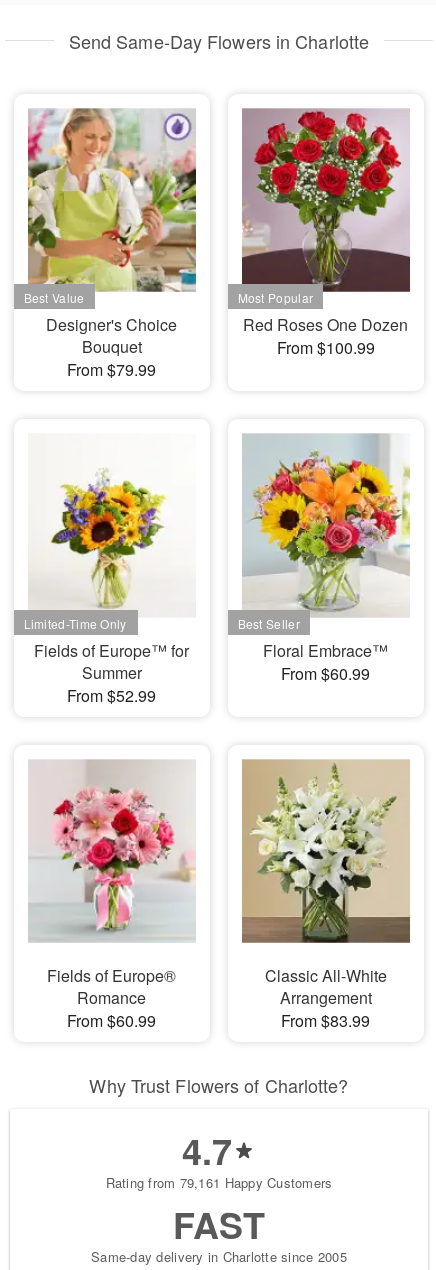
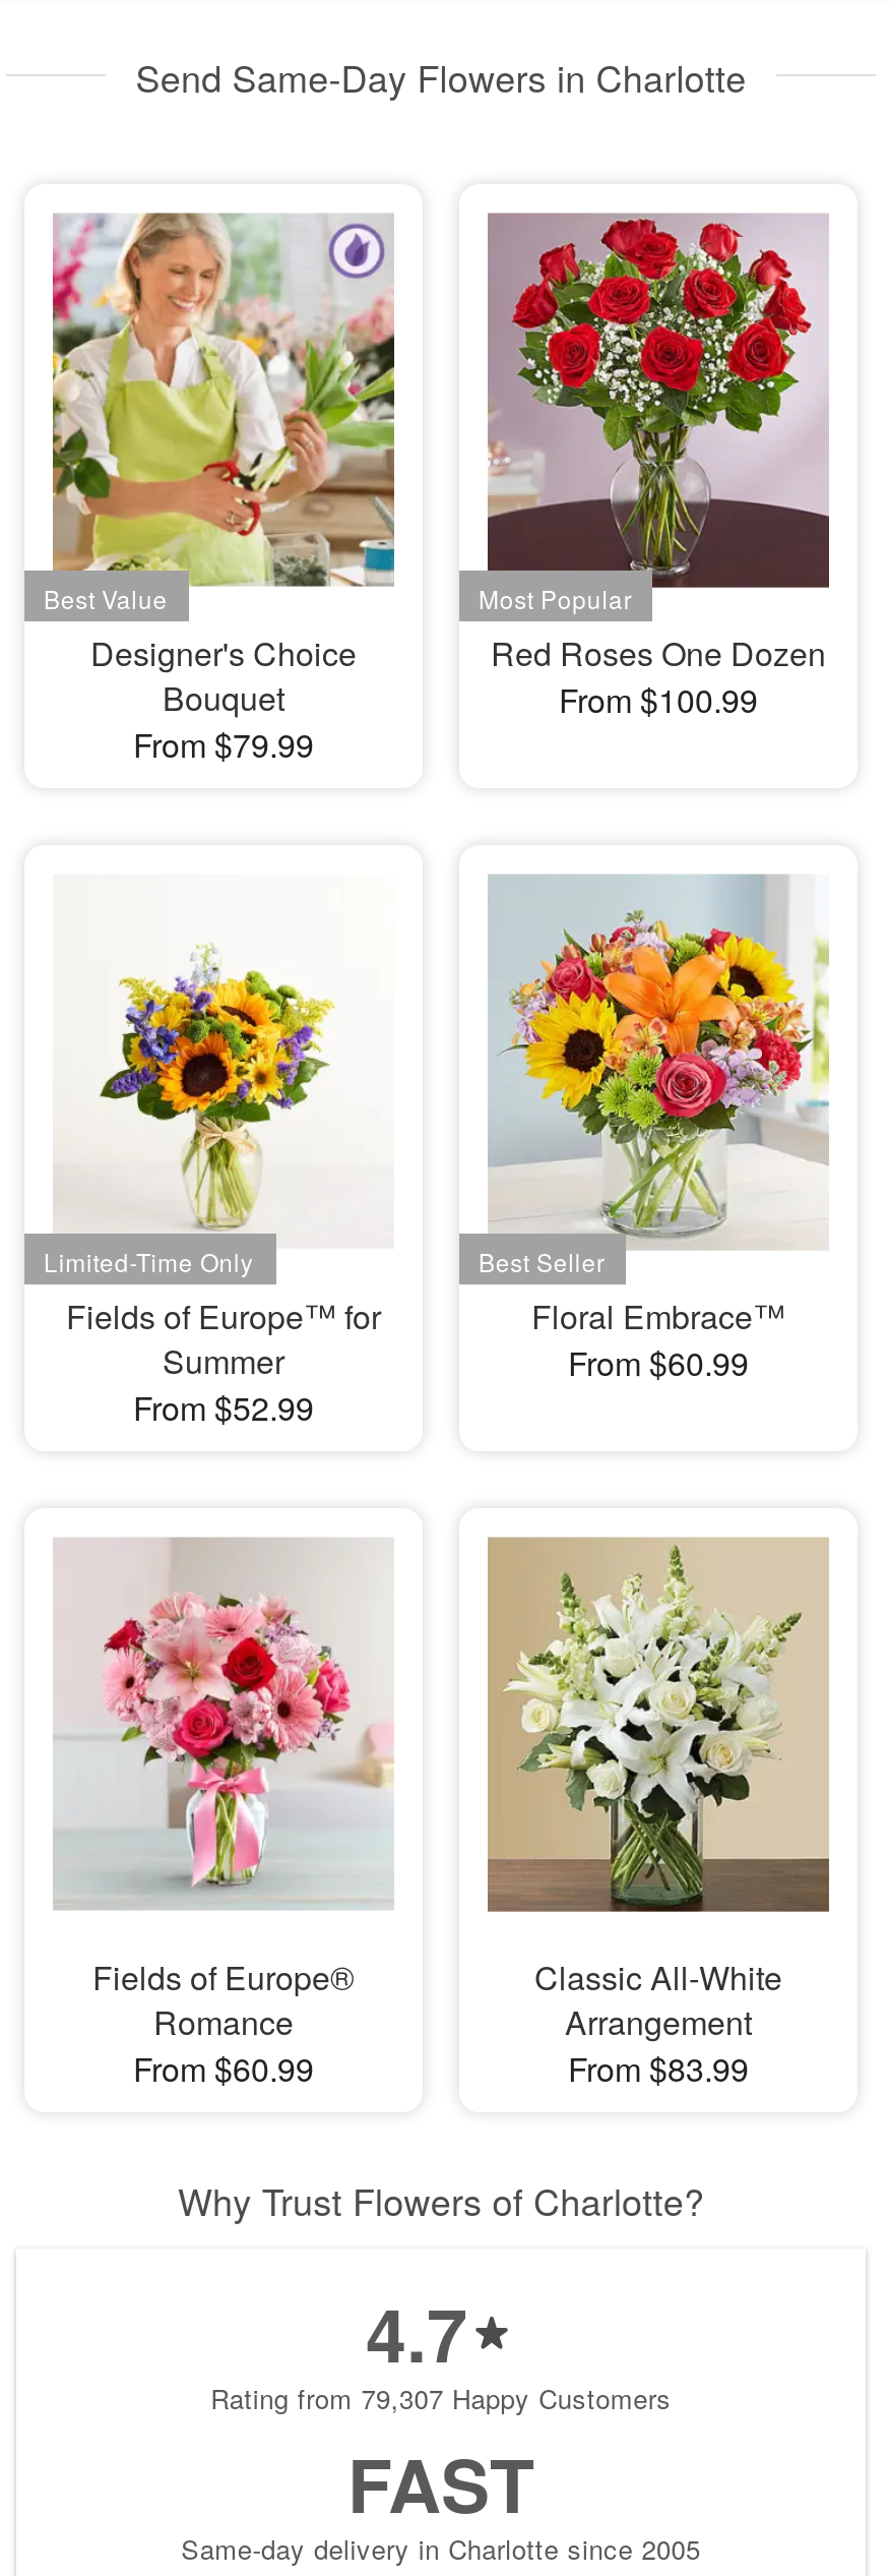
- Rating from 79,161 Happy Customers
+ Rating from 79,307 Happy Customers
